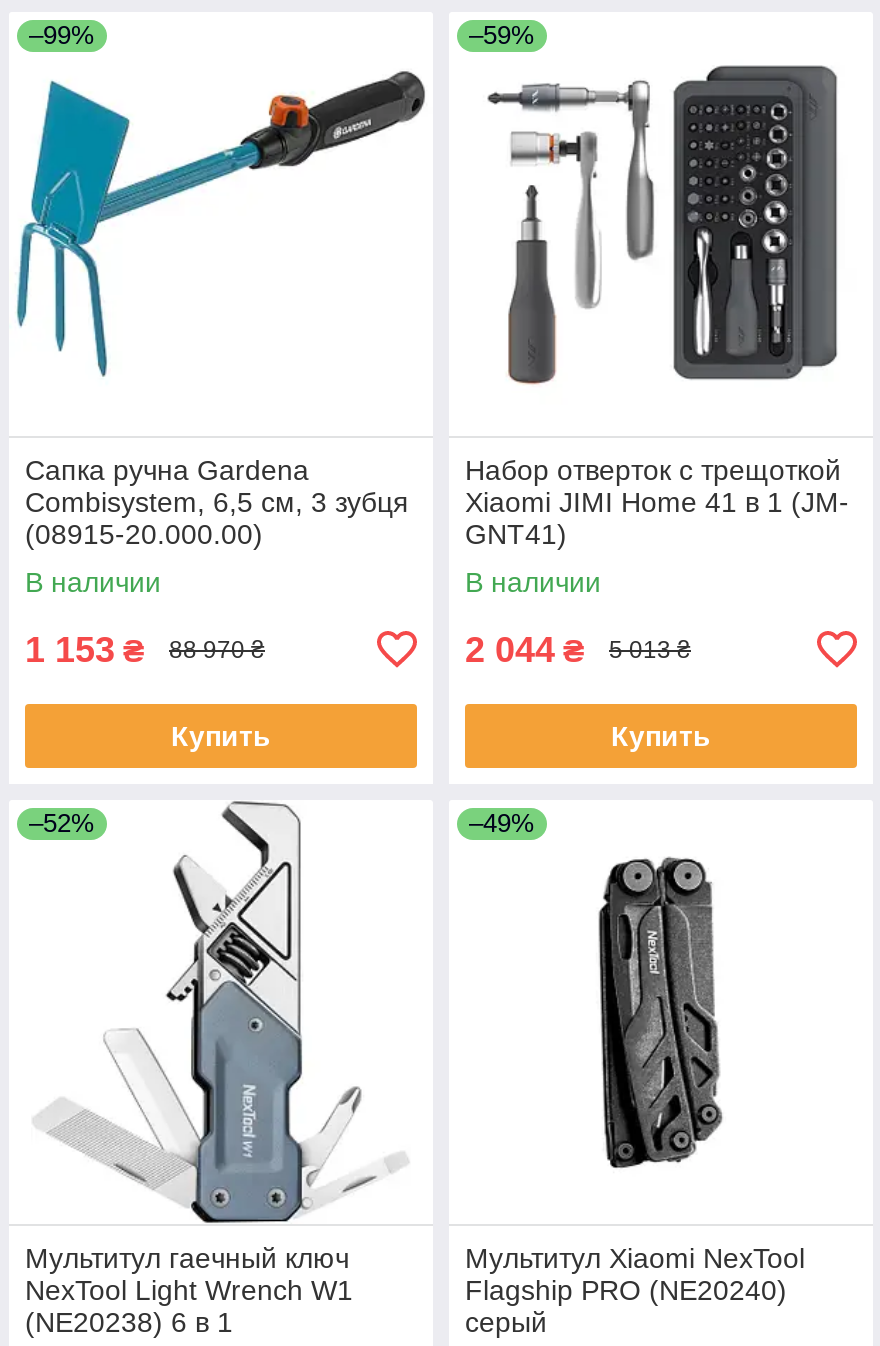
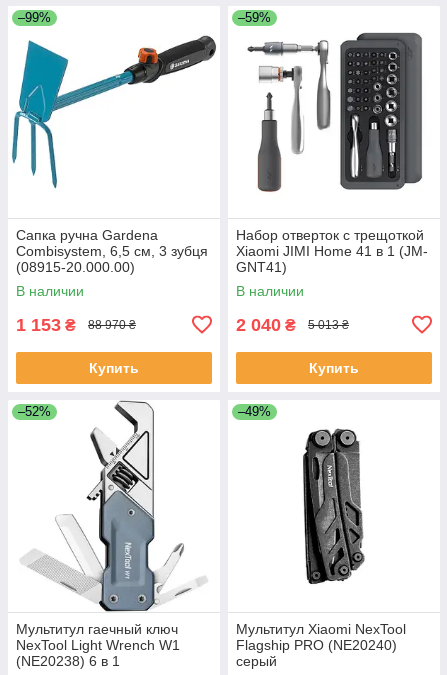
- 2 044 ₴
+ 2 040 ₴
